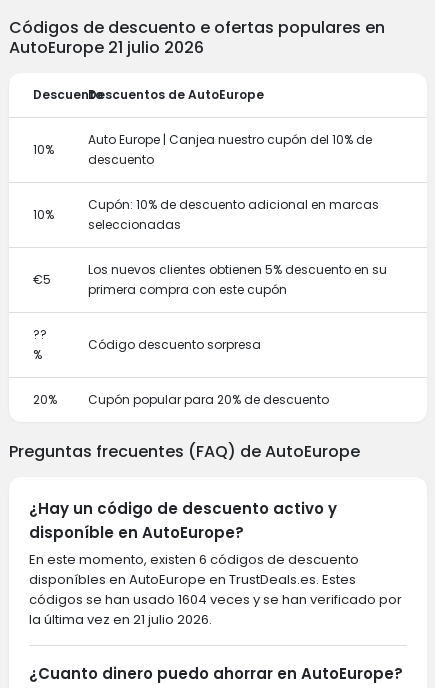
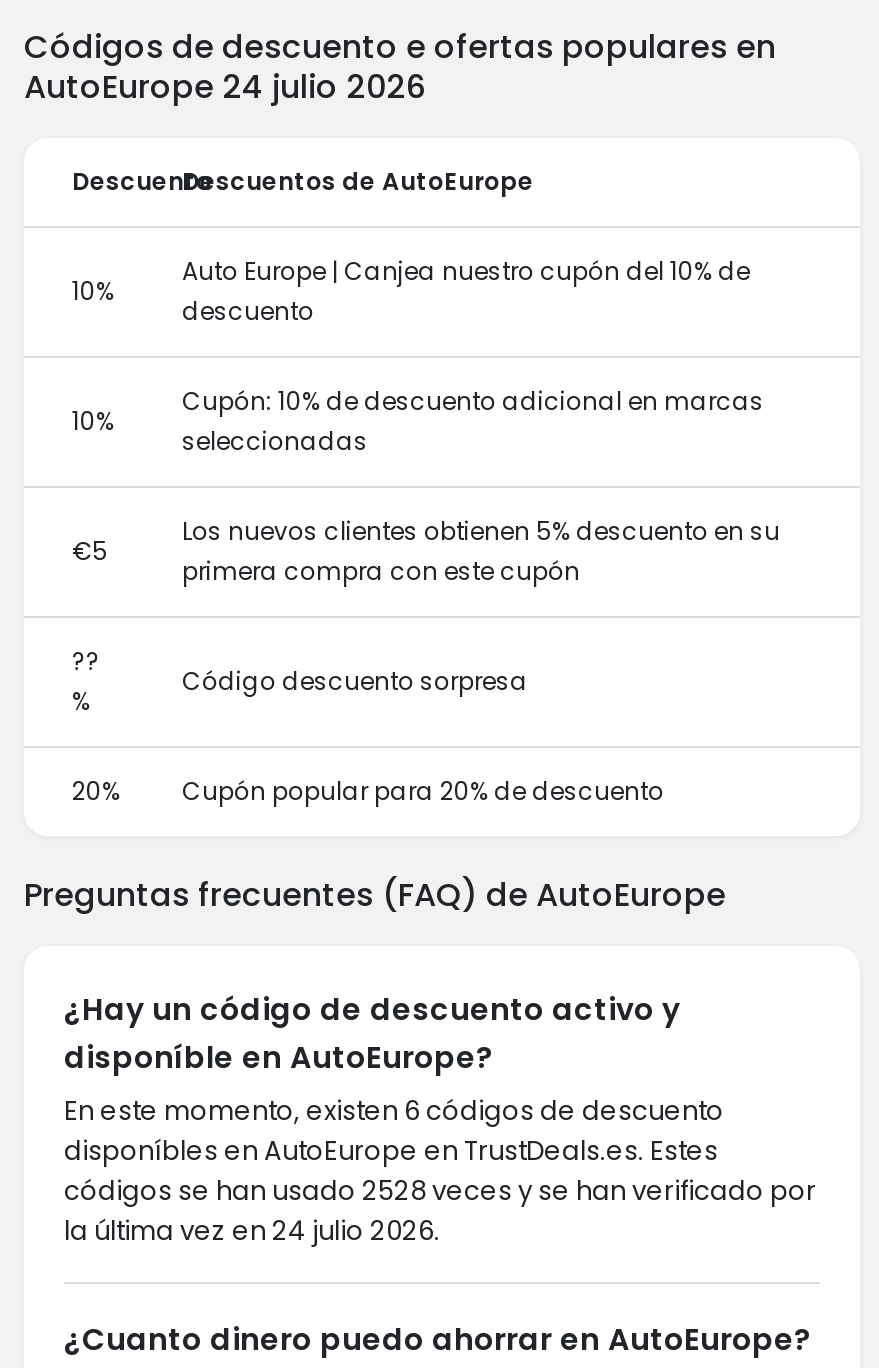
- AutoEurope 21 julio 2026
+ AutoEurope 24 julio 2026

- códigos se han usado 1604 veces y se han verificado por
+ códigos se han usado 2528 veces y se han verificado por

- la última vez en 21 julio 2026.
+ la última vez en 24 julio 2026.
